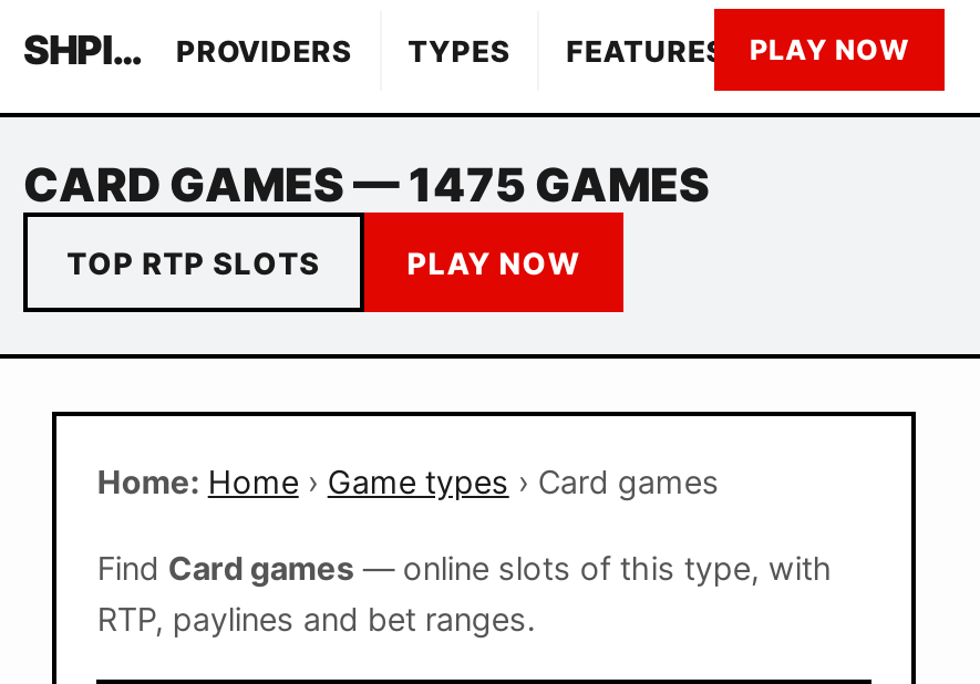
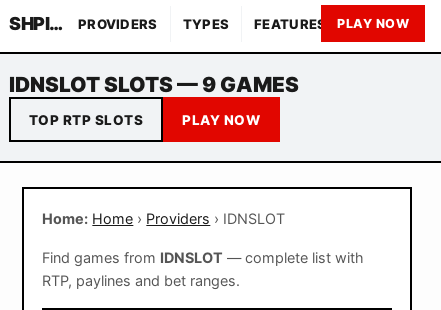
- CARD GAMES — 1475 GAMES
+ IDNSLOT SLOTS — 9 GAMES

- Home: Home › Game types › Card games
+ Home: Home › Providers › IDNSLOT

- Find Card games — online slots of this type, with
+ Find games from IDNSLOT — complete list with
